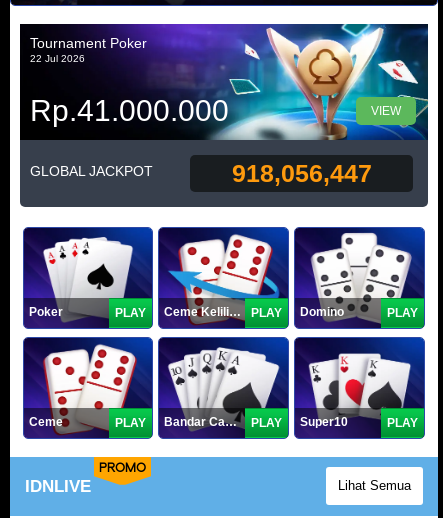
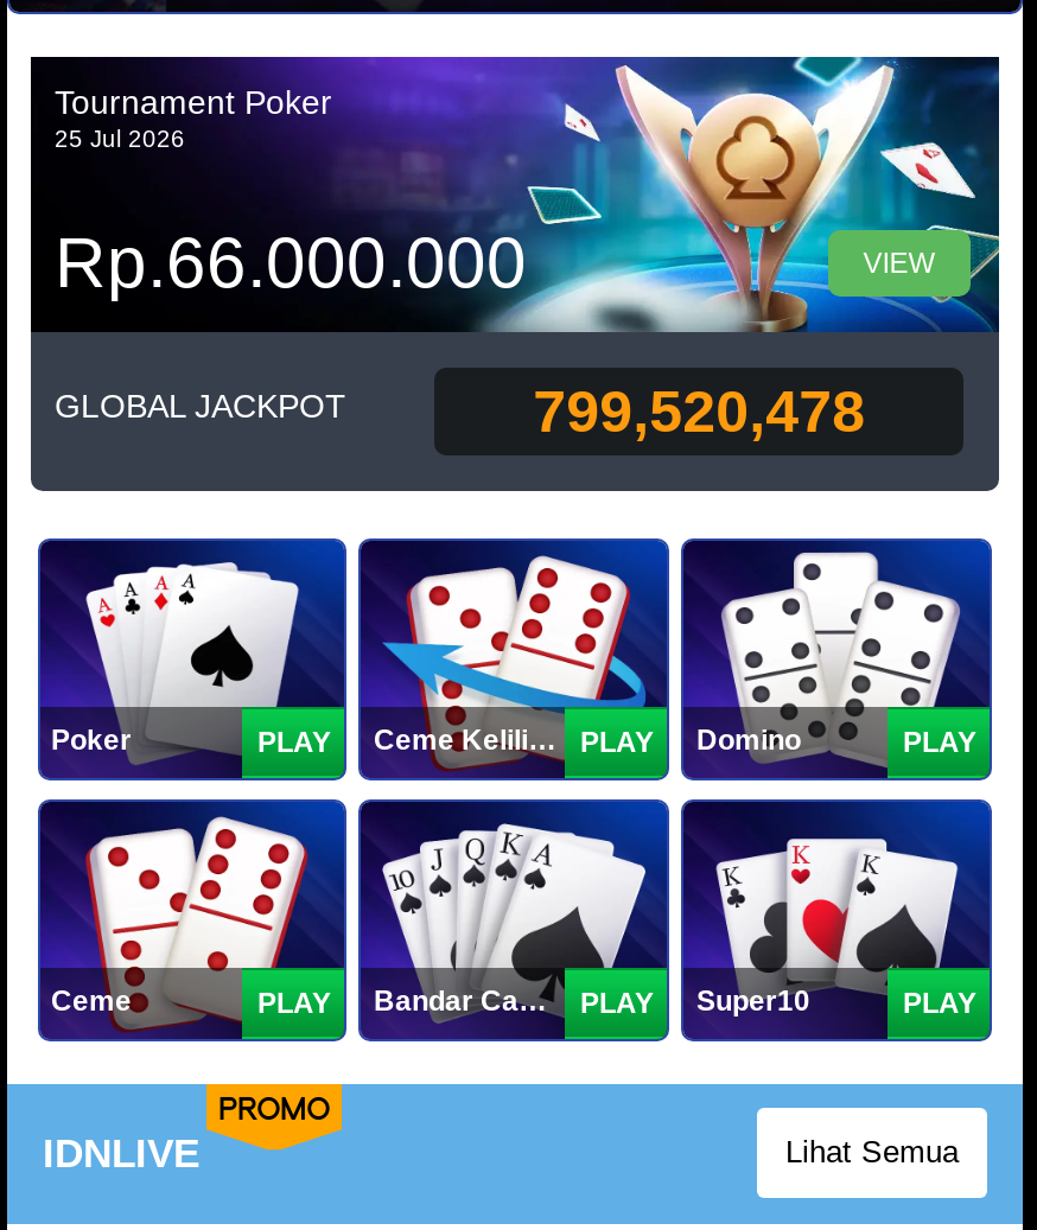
- 22 Jul 2026
+ 25 Jul 2026

- Rp.41.000.000
+ Rp.66.000.000

- 918,056,447
+ 799,520,478
